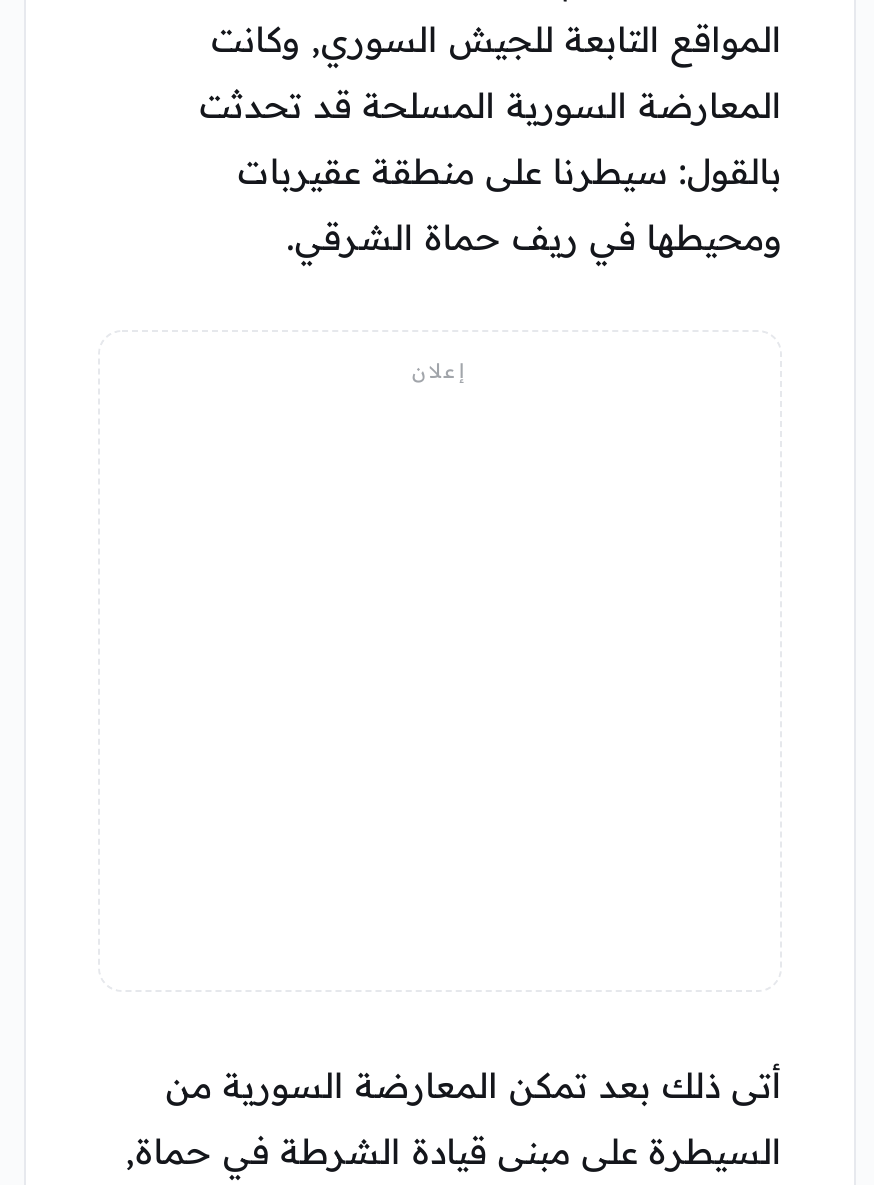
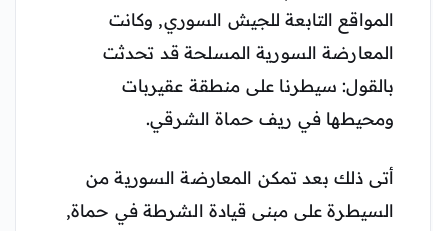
- إعلان
